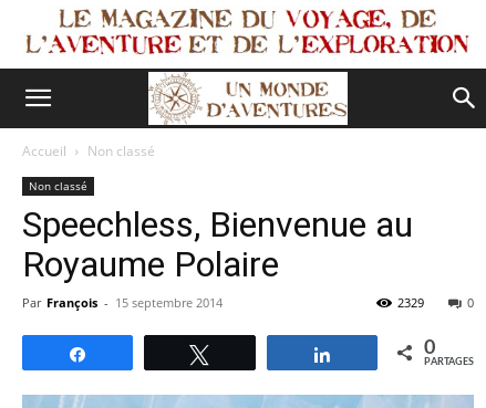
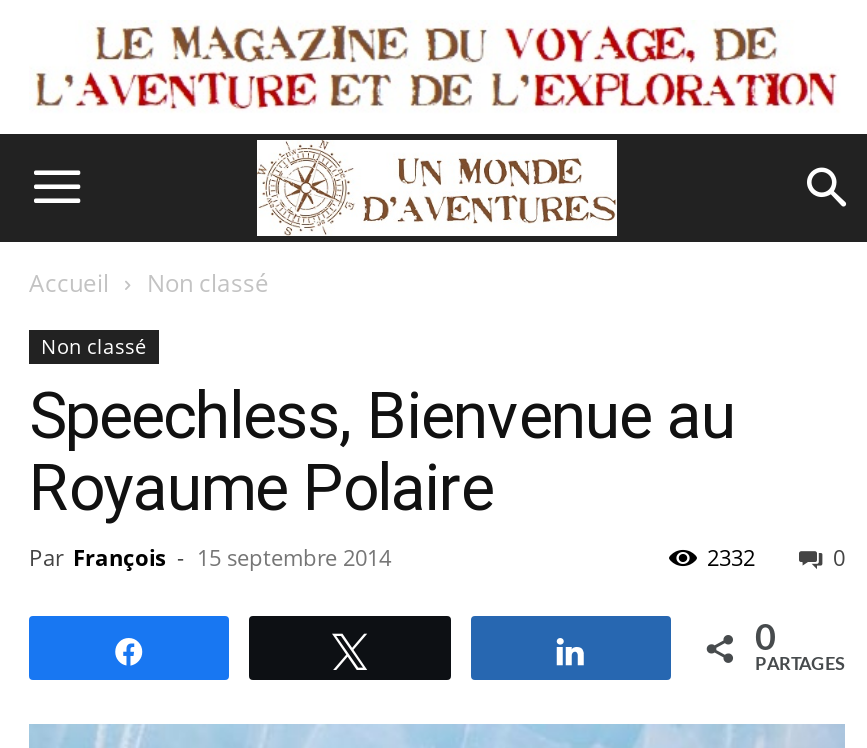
- 2329
+ 2332
